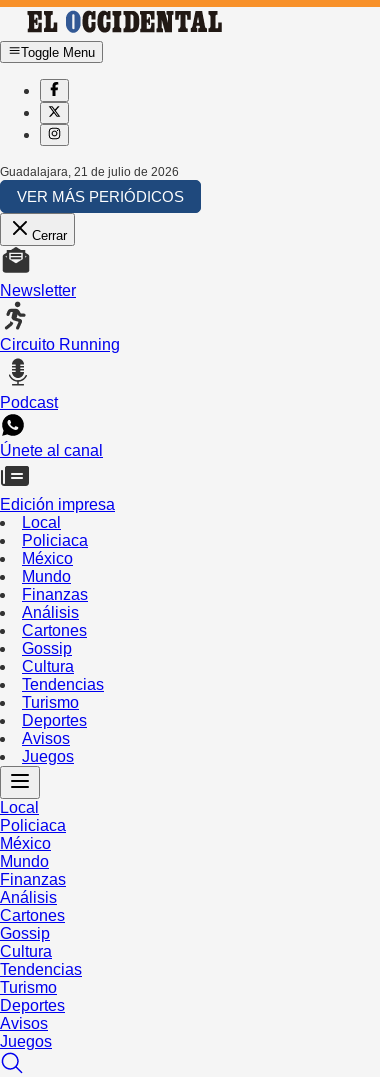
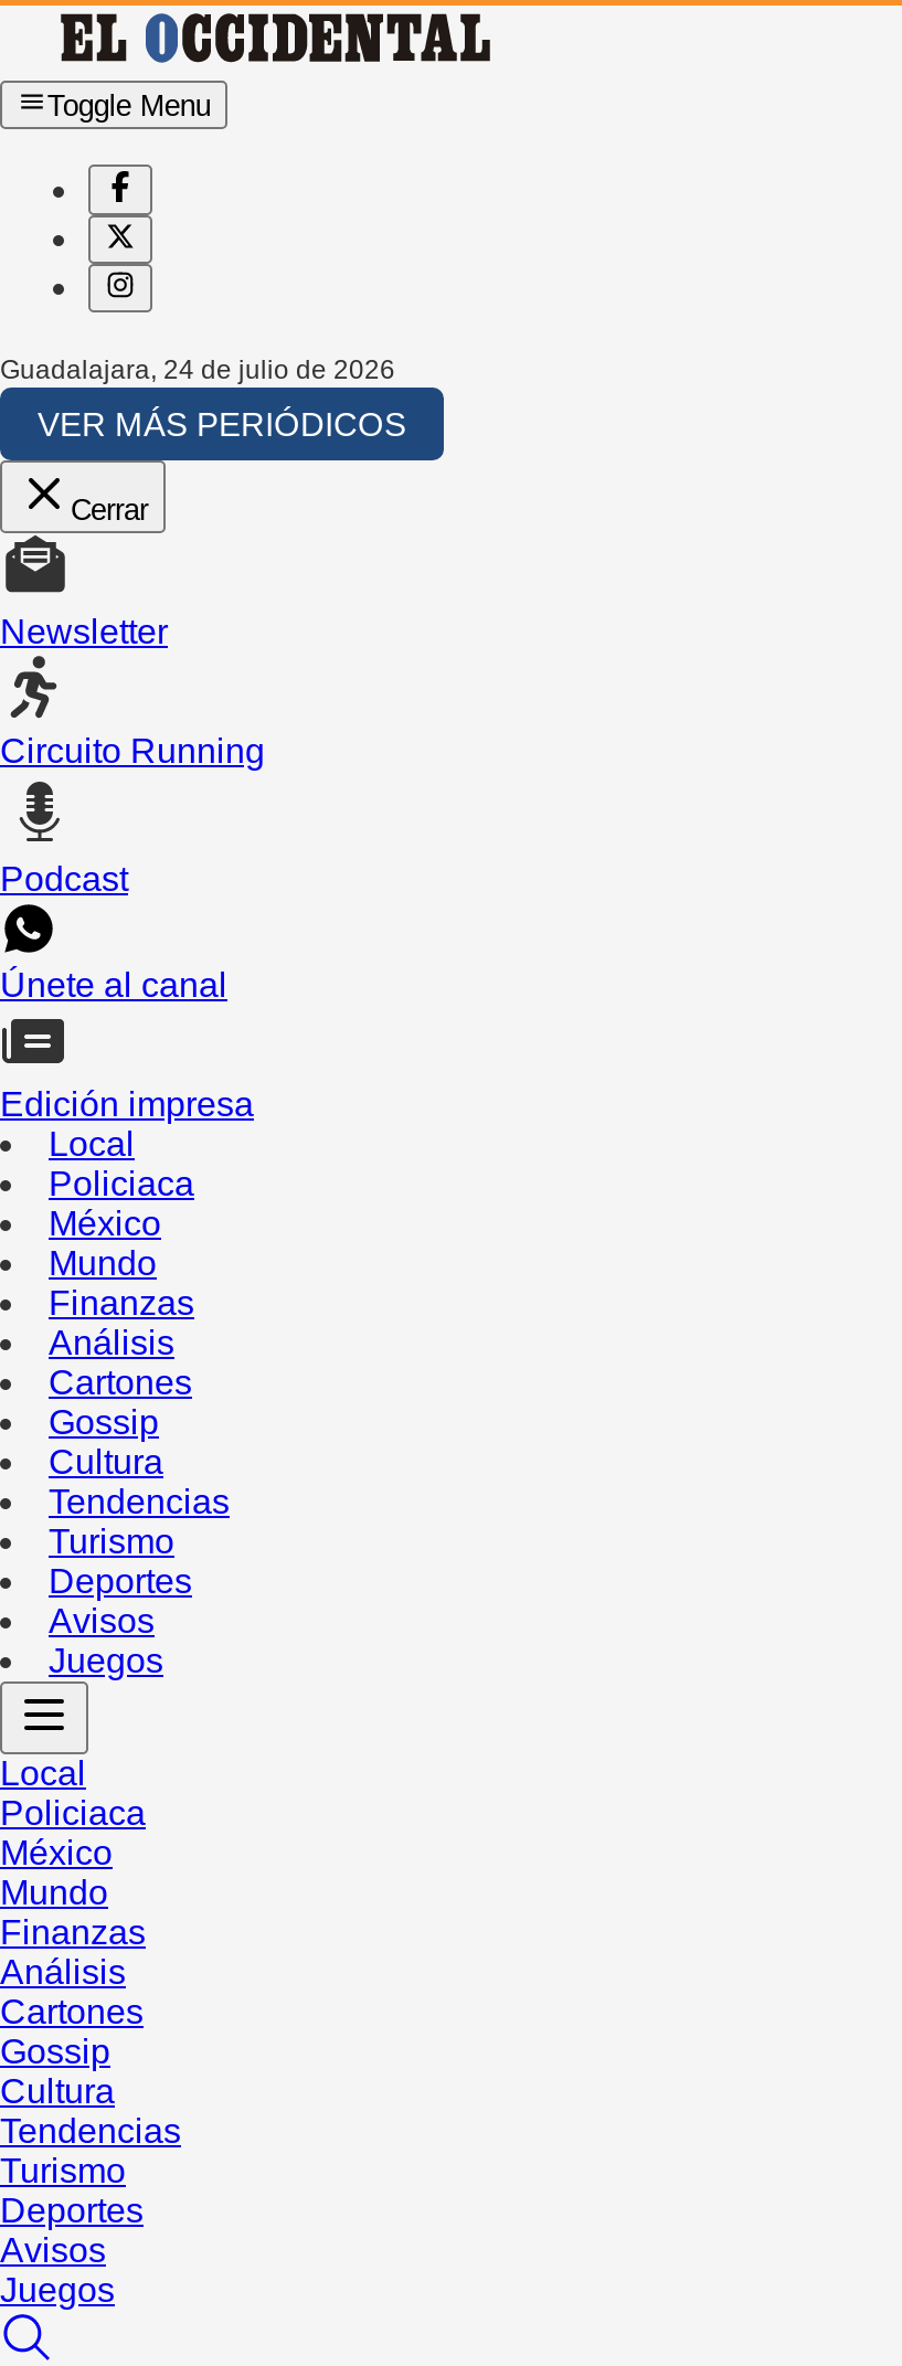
- Guadalajara, 21 de julio de 2026
+ Guadalajara, 24 de julio de 2026
